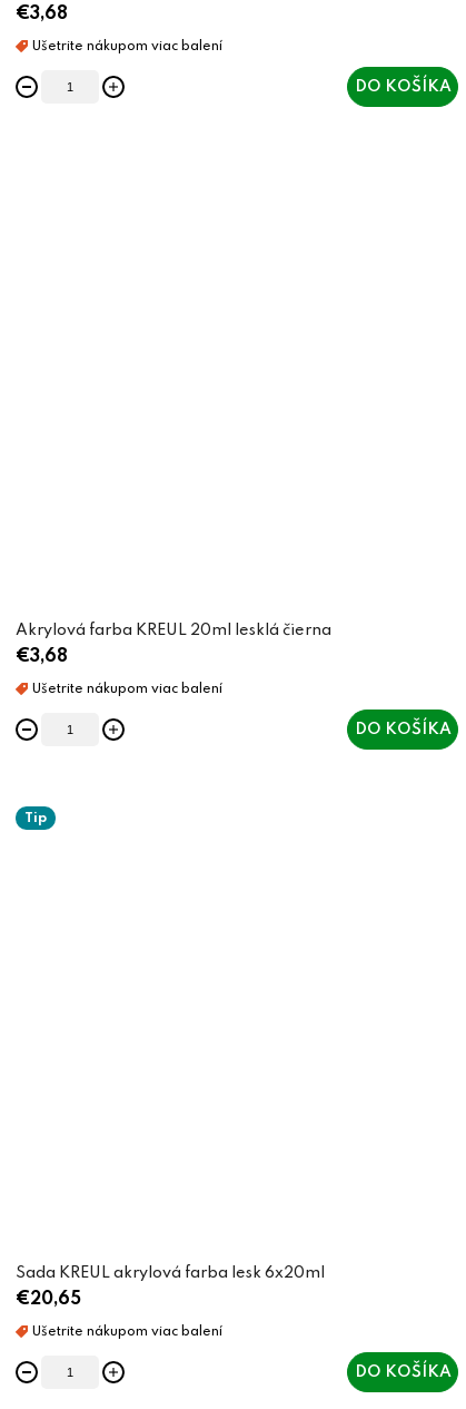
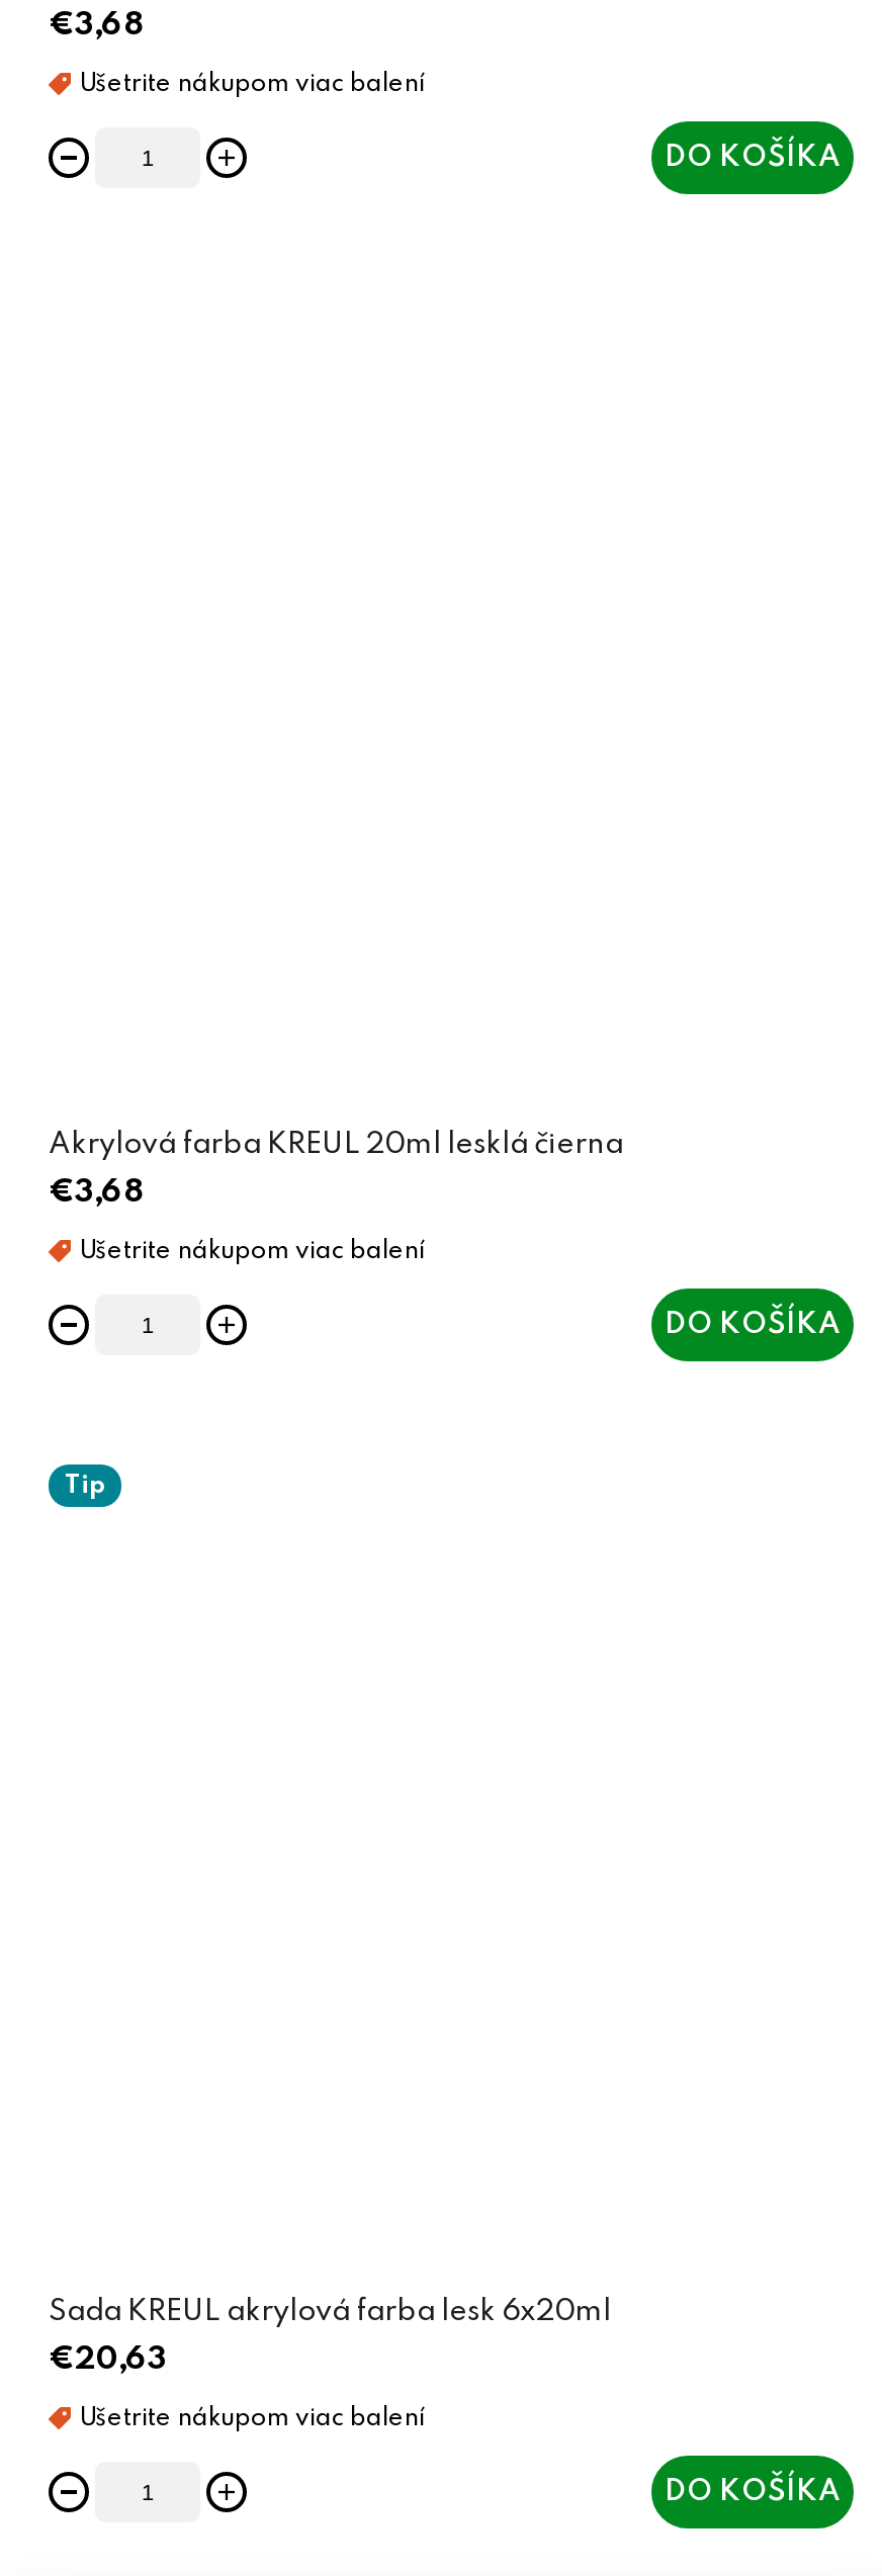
- €20,65
+ €20,63
